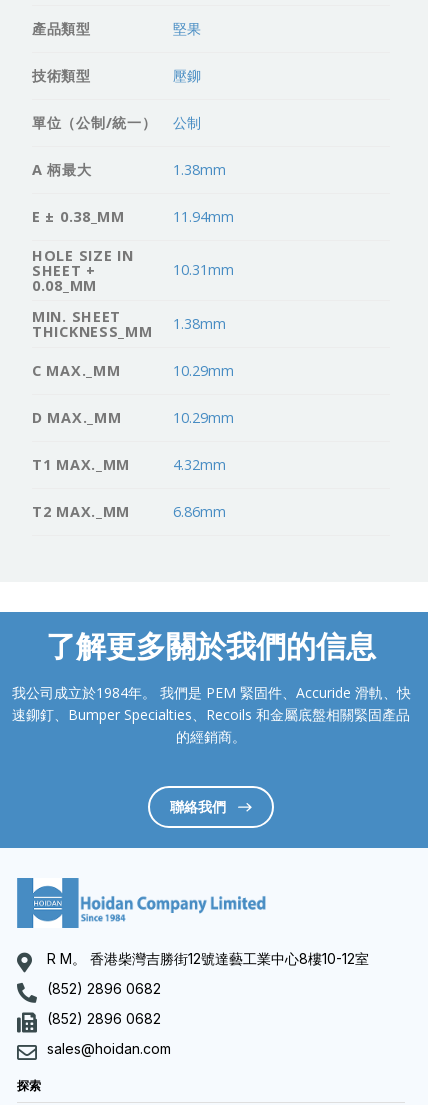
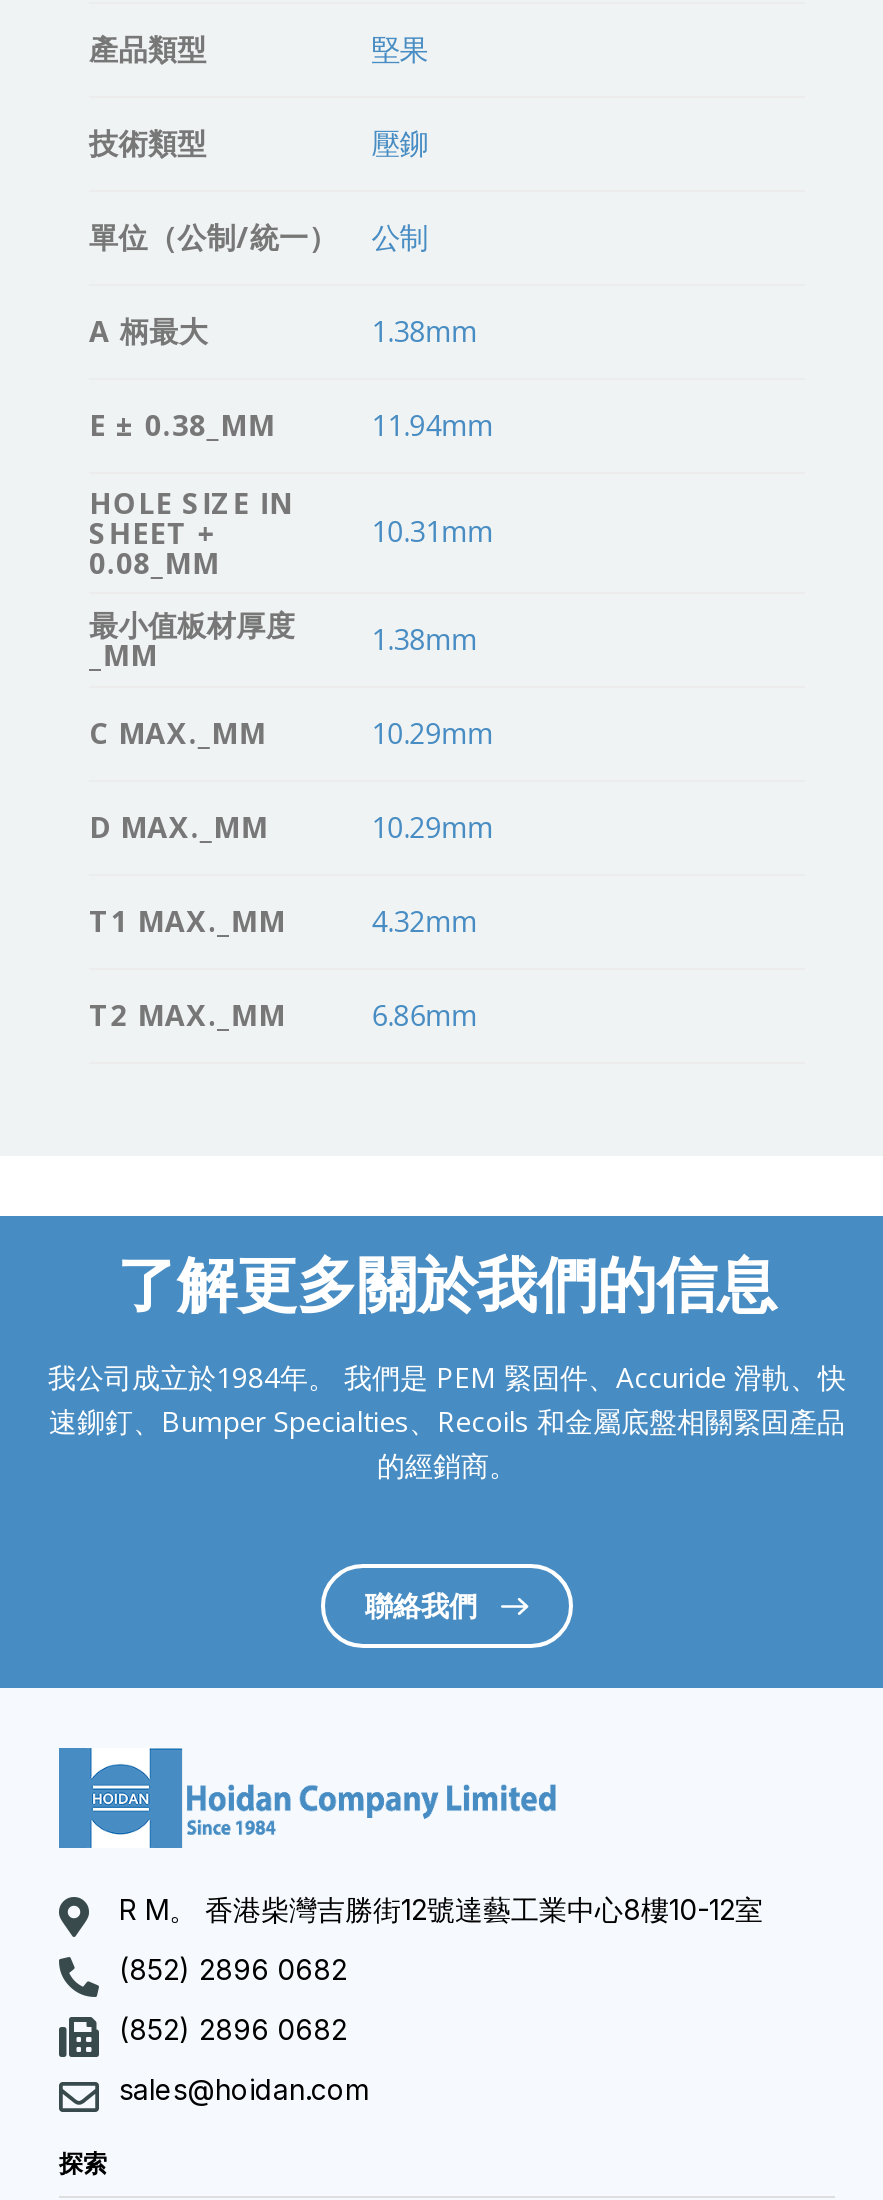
- MIN. SHEET
- THICKNESS_MM
+ 最小值板材厚度
+ _MM
